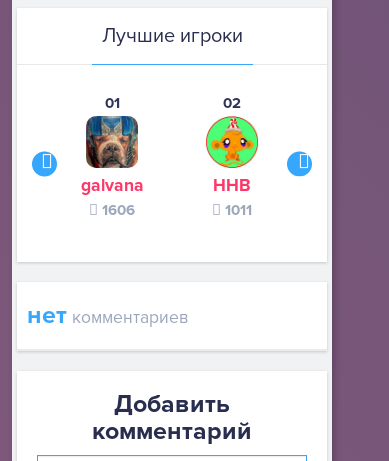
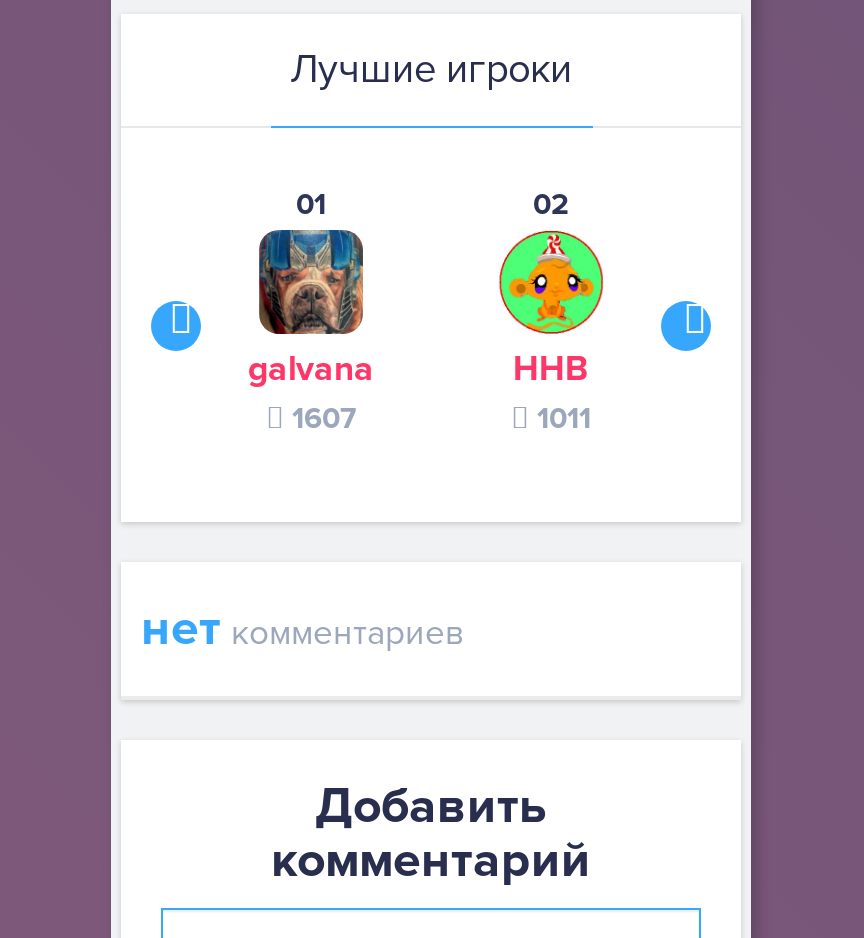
- 1606
+ 1607
